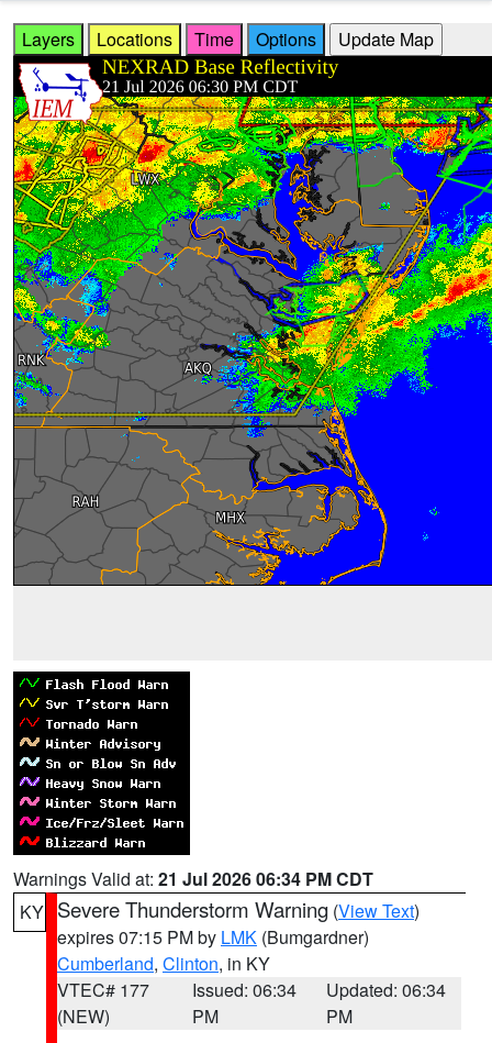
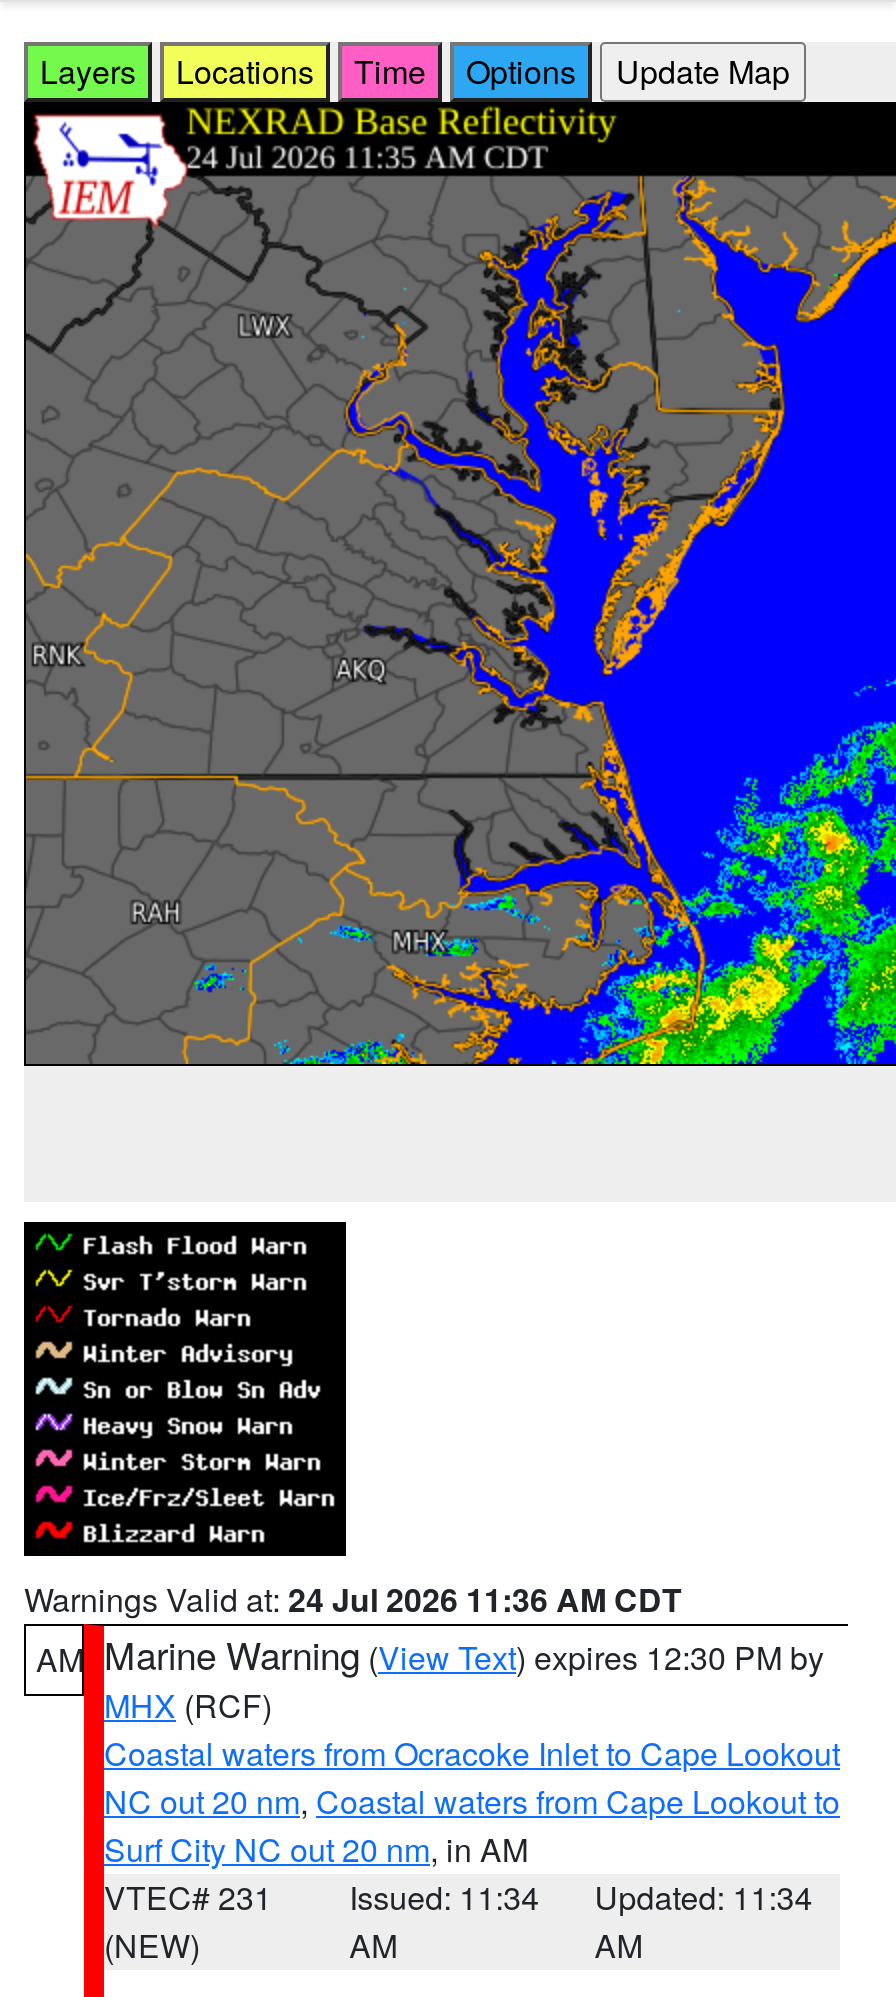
- [image]
+ [image]

- Warnings Valid at: 21 Jul 2026 06:34 PM CDT
- KY Severe Thunderstorm Warning (View Text)
- expires 07:15 PM by LMK (Bumgardner)
- Cumberland, Clinton, in KY
- VTEC# 177
+ Warnings Valid at: 24 Jul 2026 11:36 AM CDT
+ AM Marine Warning (View Text) expires 12:30 PM by
+ MHX (RCF)
+ Coastal waters from Ocracoke Inlet to Cape Lookout
+ NC out 20 nm, Coastal waters from Cape Lookout to
+ Surf City NC out 20 nm, in AM
+ VTEC# 231

- Issued: 06:34
- PM
+ Issued: 11:34
+ AM

- Updated: 06:34
- PM
+ Updated: 11:34
+ AM
